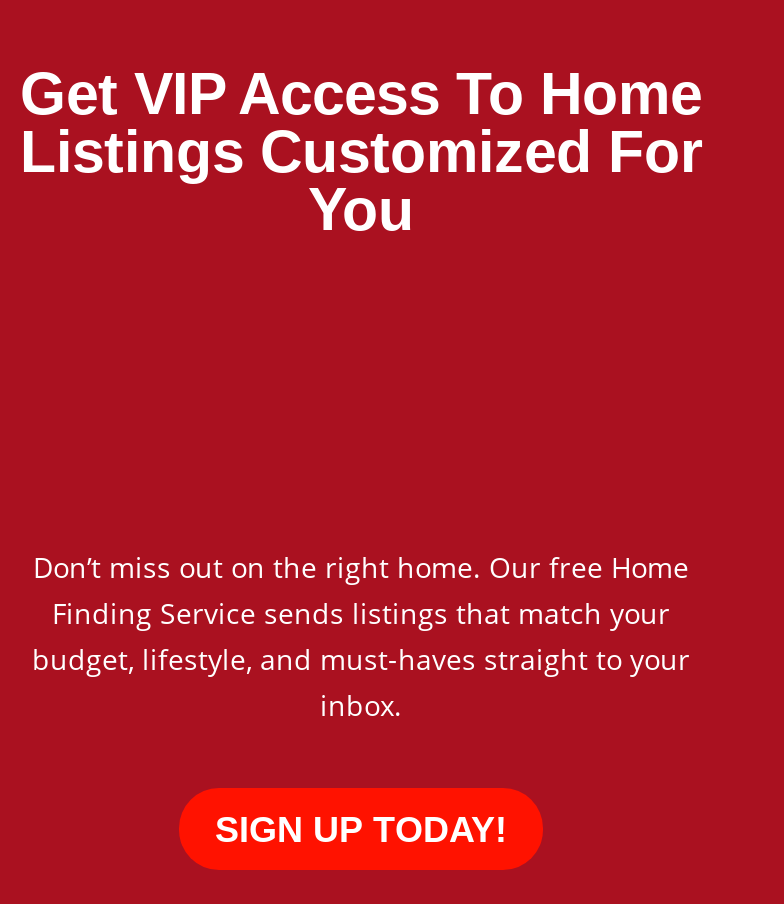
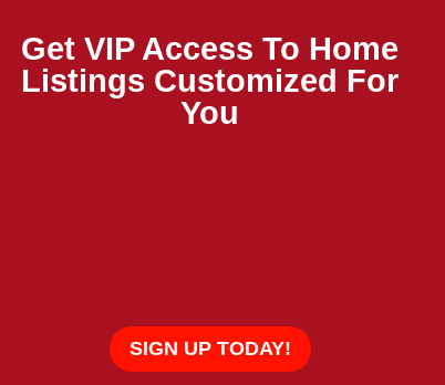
- Don’t miss out on the right home. Our free Home
- Finding Service sends listings that match your
- budget, lifestyle, and must-haves straight to your
- inbox.
